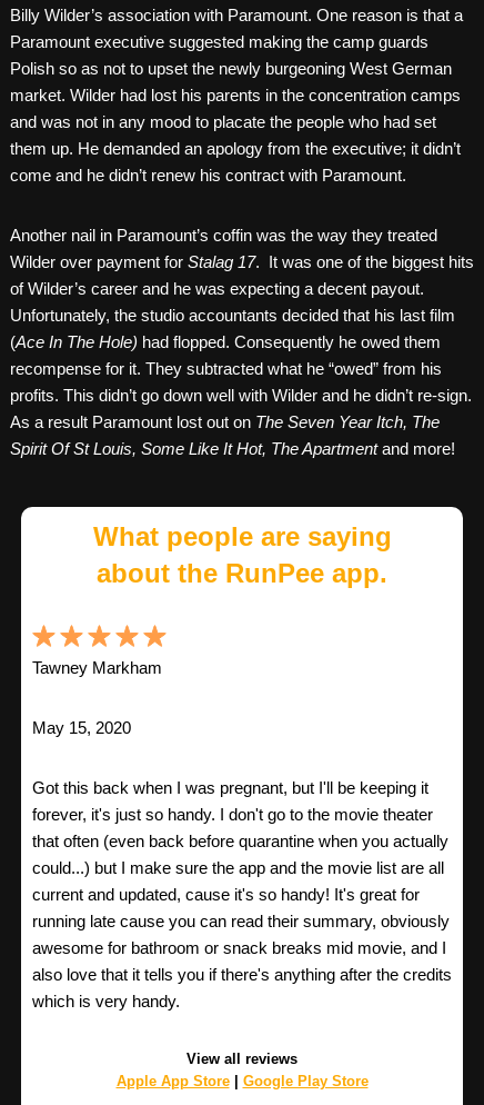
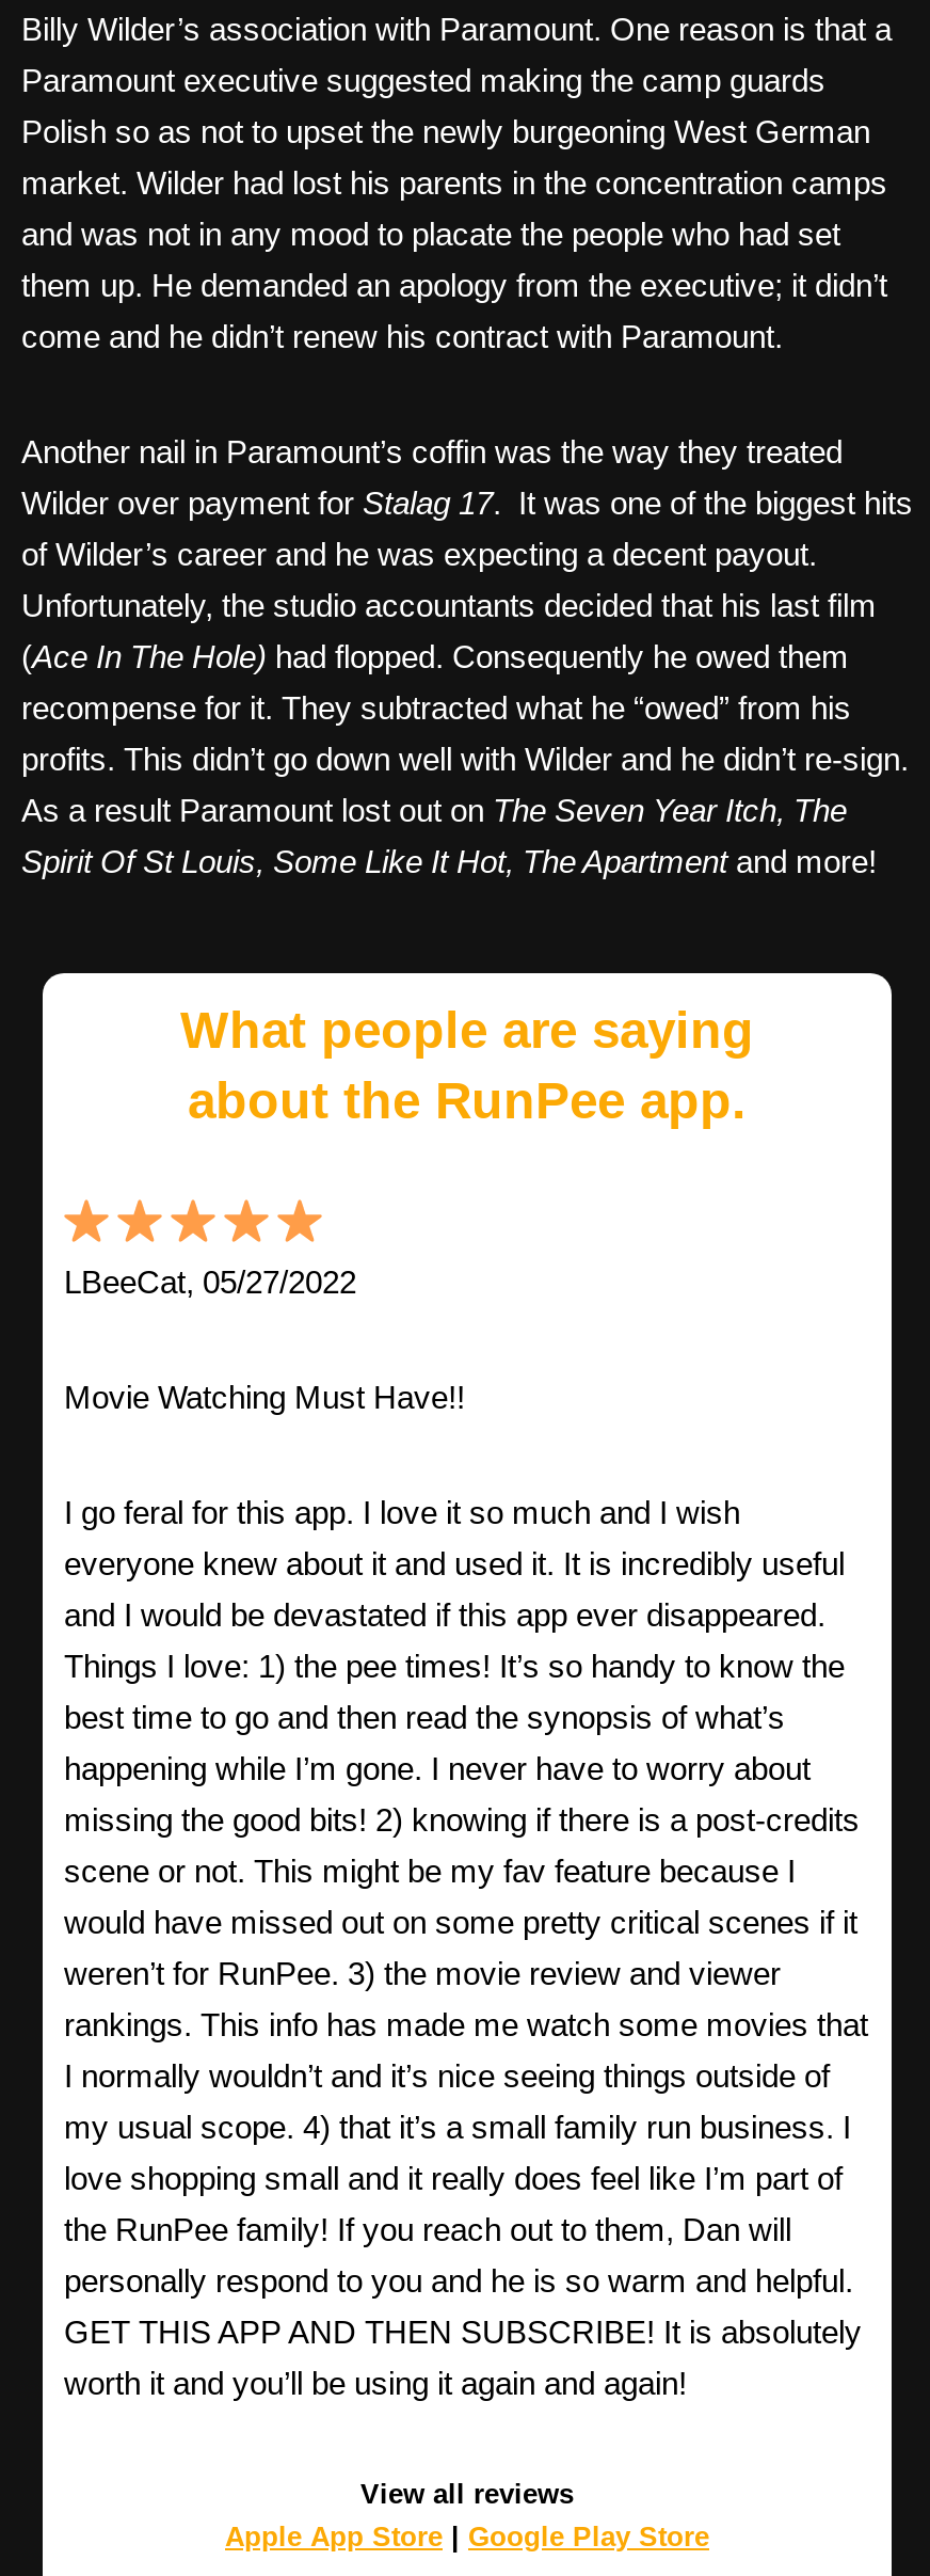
- Tawney Markham
+ LBeeCat, 05/27/2022

- May 15, 2020
+ Movie Watching Must Have!!

- Got this back when I was pregnant, but I'll be keeping it
- forever, it's just so handy. I don't go to the movie theater
- that often (even back before quarantine when you actually
- could...) but I make sure the app and the movie list are all
- current and updated, cause it's so handy! It's great for
- running late cause you can read their summary, obviously
- awesome for bathroom or snack breaks mid movie, and I
- also love that it tells you if there's anything after the credits
- which is very handy.
+ I go feral for this app. I love it so much and I wish
+ everyone knew about it and used it. It is incredibly useful
+ and I would be devastated if this app ever disappeared.
+ Things I love: 1) the pee times! It’s so handy to know the
+ best time to go and then read the synopsis of what’s
+ happening while I’m gone. I never have to worry about
+ missing the good bits! 2) knowing if there is a post-credits
+ scene or not. This might be my fav feature because I
+ would have missed out on some pretty critical scenes if it
+ weren’t for RunPee. 3) the movie review and viewer
+ rankings. This info has made me watch some movies that
+ I normally wouldn’t and it’s nice seeing things outside of
+ my usual scope. 4) that it’s a small family run business. I
+ love shopping small and it really does feel like I’m part of
+ the RunPee family! If you reach out to them, Dan will
+ personally respond to you and he is so warm and helpful.
+ GET THIS APP AND THEN SUBSCRIBE! It is absolutely
+ worth it and you’ll be using it again and again!
